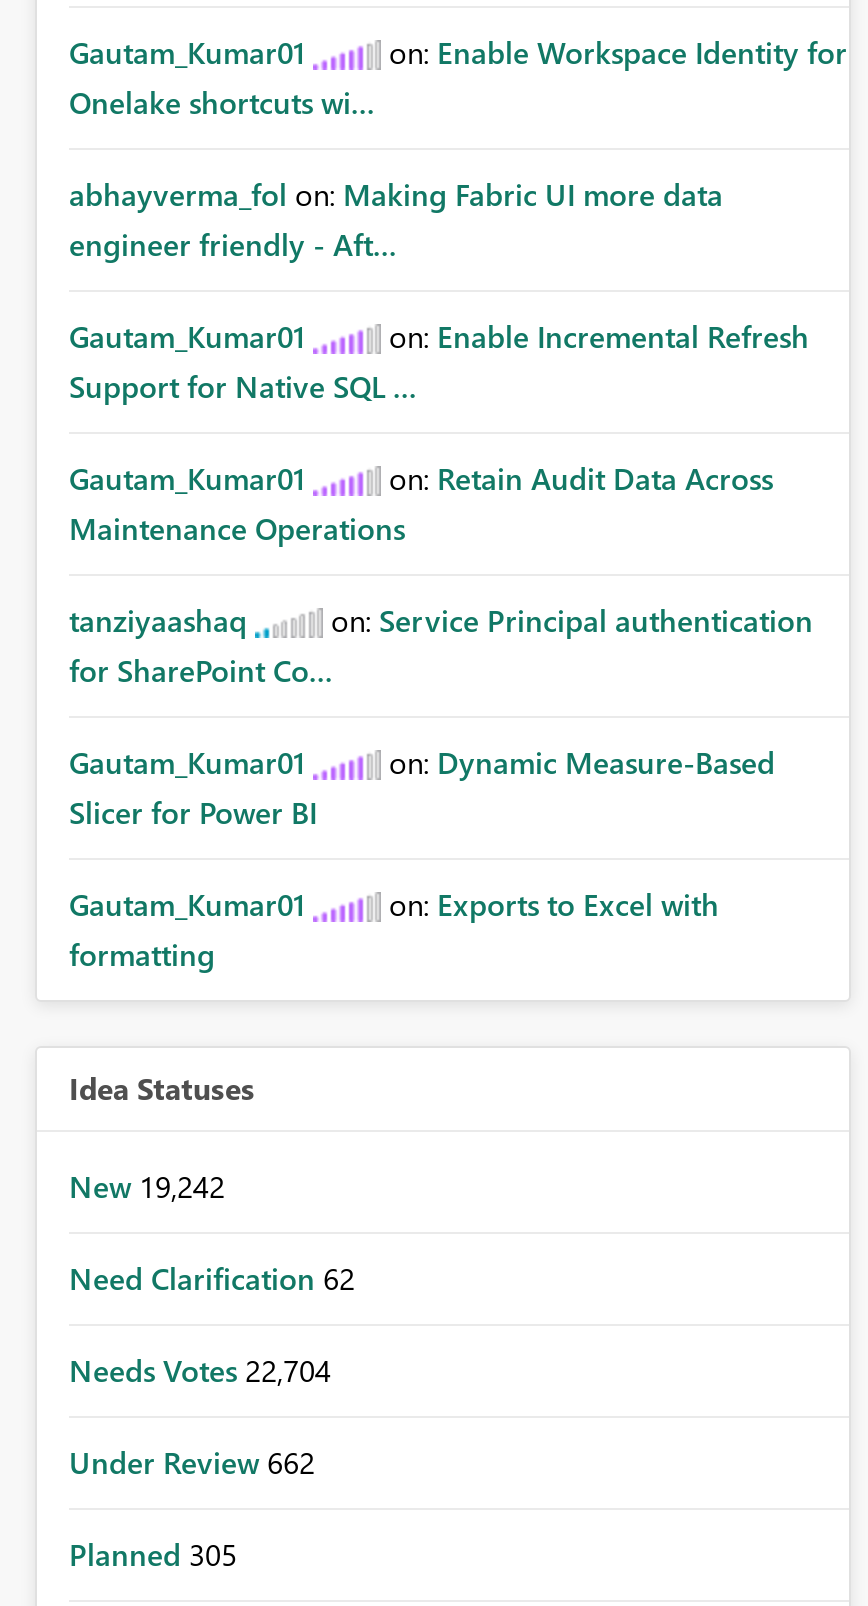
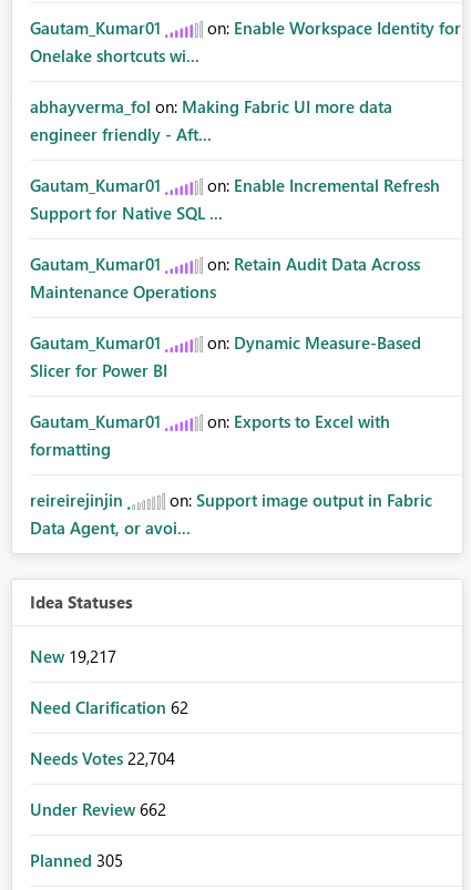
- tanziyaashaq
- on: Service Principal authentication
- for SharePoint Co...

moved up: Gautam_Kumar01 | on: Dynamic Measure-Based | Slicer for Power BI | Gautam_Kumar01 | on: Exports to Excel with | formatting

+ reireirejinjin
+ on: Support image output in Fabric
+ Data Agent, or avoi...

- New 19,242
+ New 19,217
